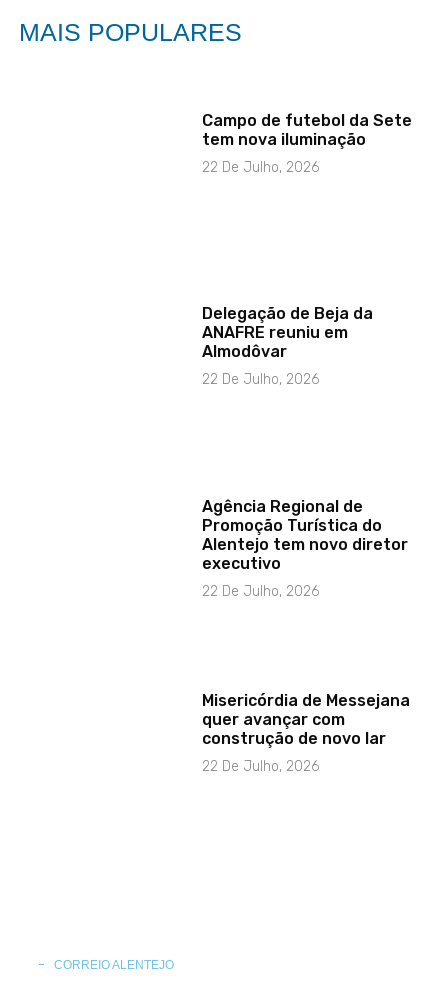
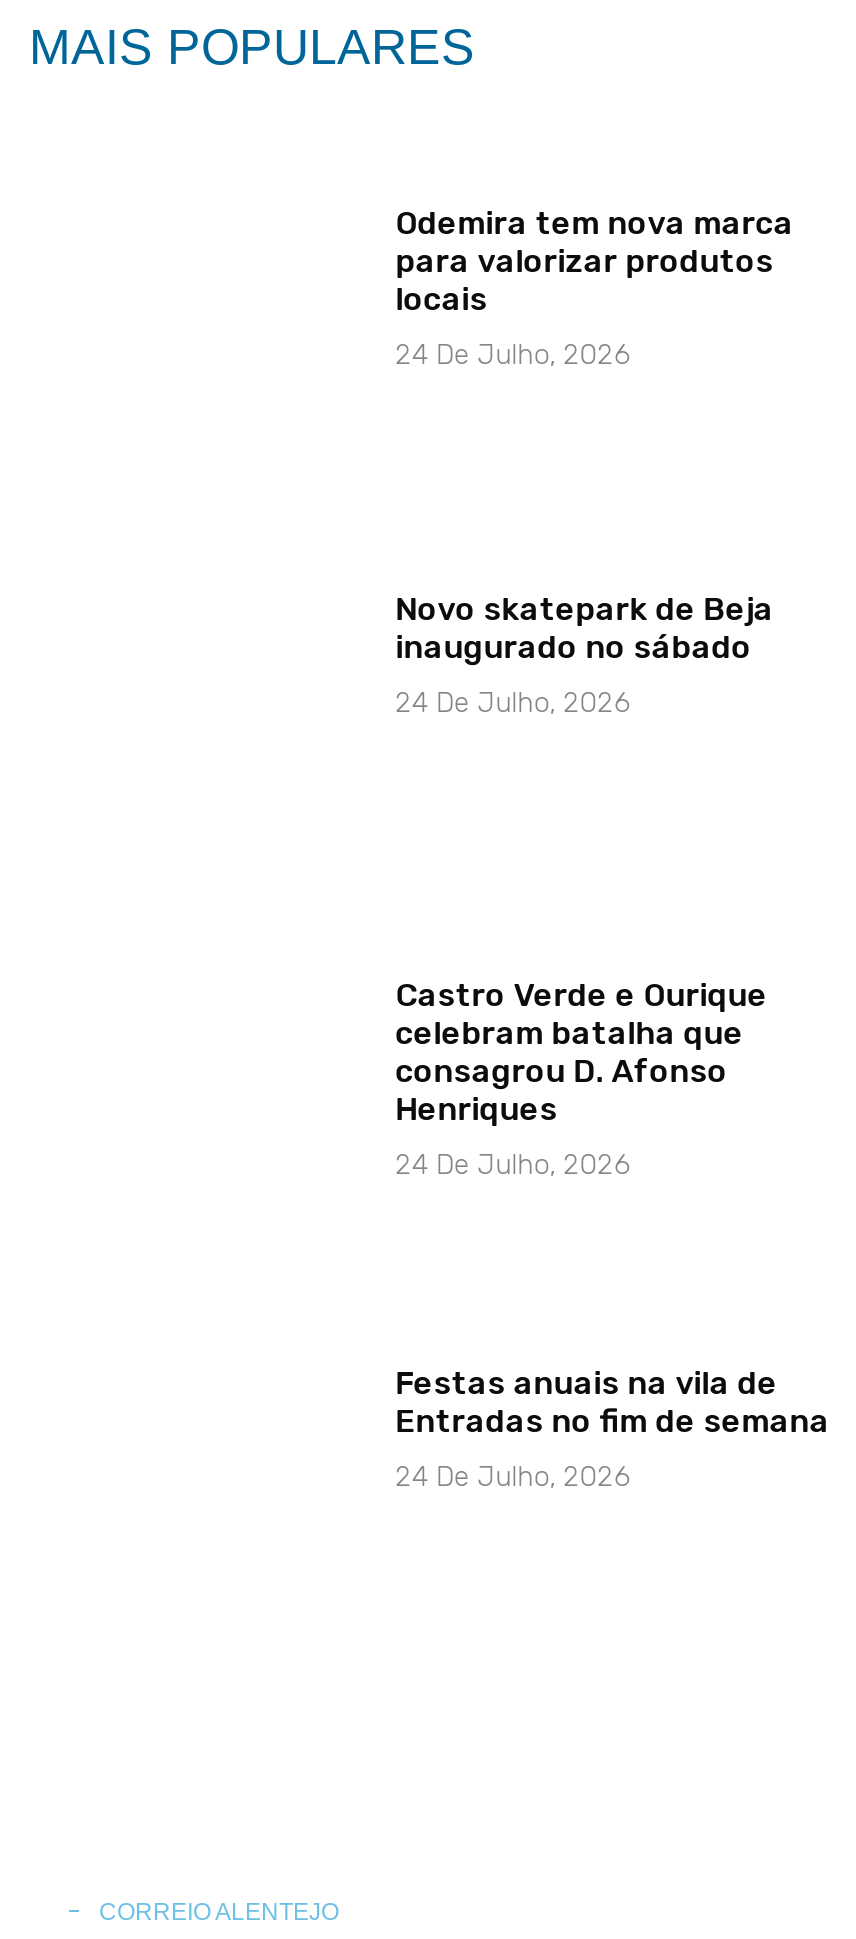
- Campo de futebol da Sete
- tem nova iluminação
+ Odemira tem nova marca
+ para valorizar produtos
+ locais

- 22 De Julho, 2026
+ 24 De Julho, 2026

- Delegação de Beja da
- ANAFRE reuniu em
- Almodôvar
+ Novo skatepark de Beja
+ inaugurado no sábado

- 22 De Julho, 2026
+ 24 De Julho, 2026

- Agência Regional de
- Promoção Turística do
- Alentejo tem novo diretor
- executivo
+ Castro Verde e Ourique
+ celebram batalha que
+ consagrou D. Afonso
+ Henriques

- 22 De Julho, 2026
+ 24 De Julho, 2026

- Misericórdia de Messejana
- quer avançar com
- construção de novo lar
+ Festas anuais na vila de
+ Entradas no fim de semana

- 22 De Julho, 2026
+ 24 De Julho, 2026
